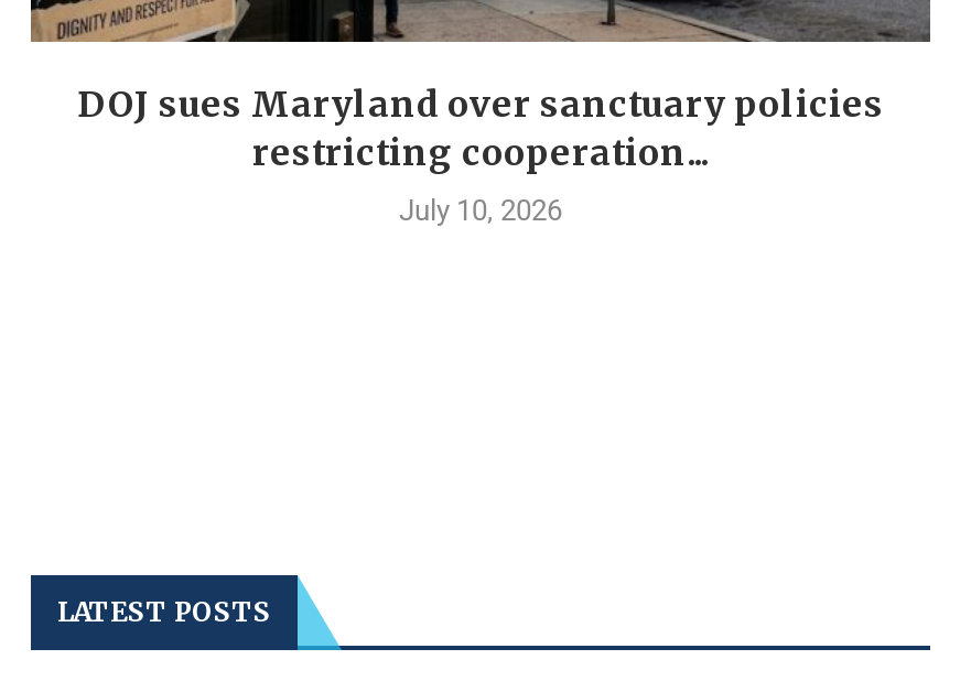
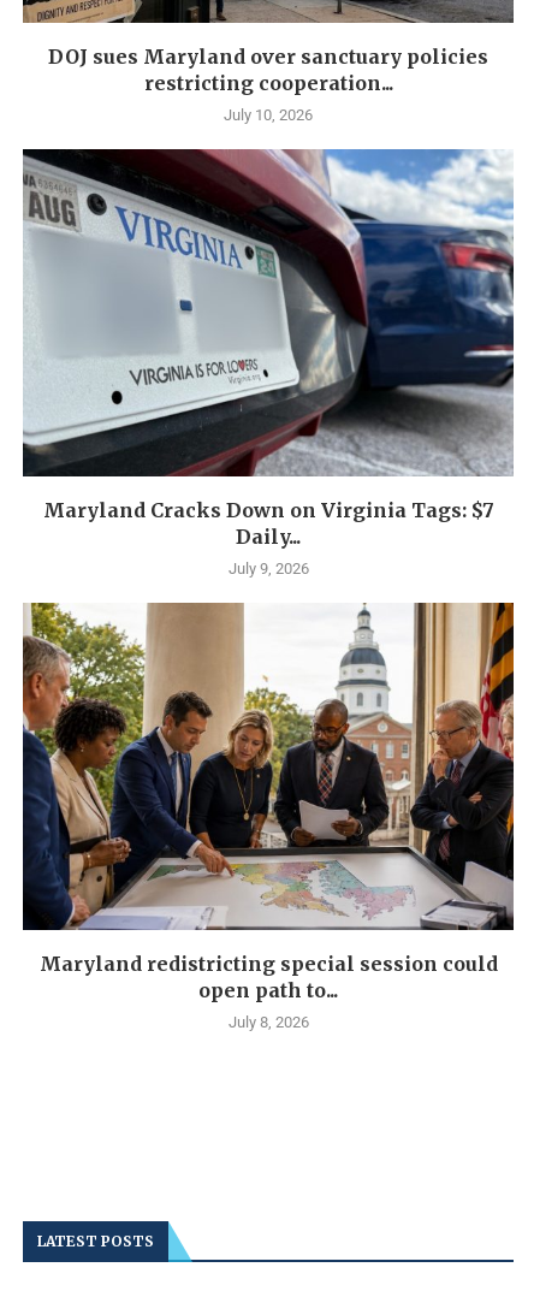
+ [image]
+ Maryland Cracks Down on Virginia Tags: $7
+ Daily...
+ July 9, 2026

+ [image]
+ Maryland redistricting special session could
+ open path to...
+ July 8, 2026
